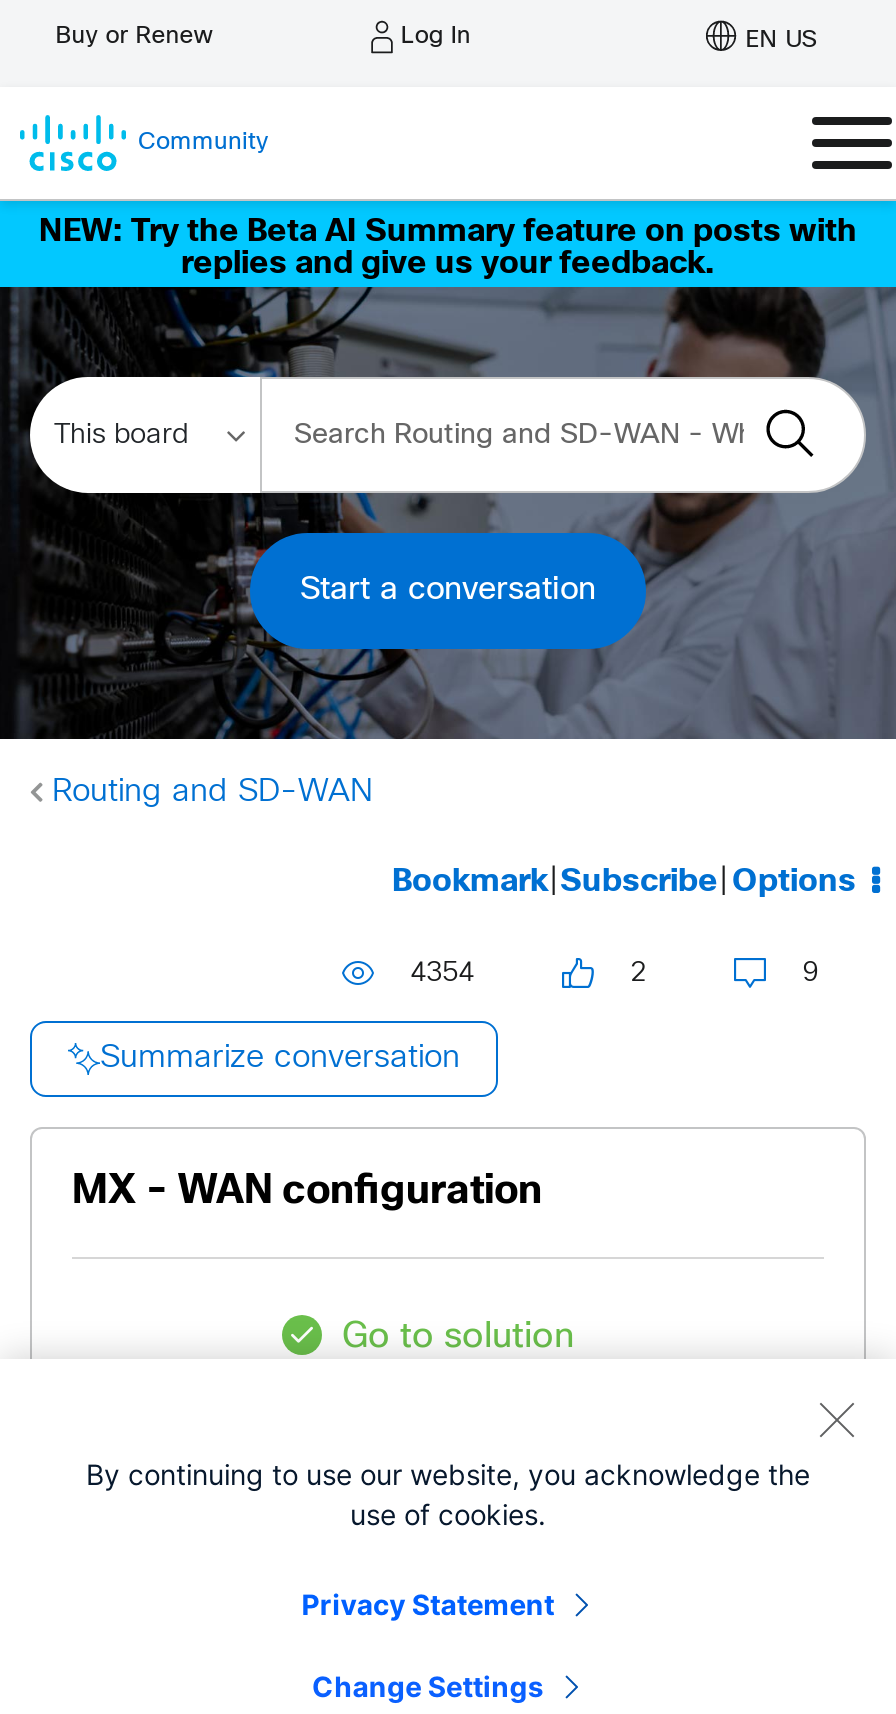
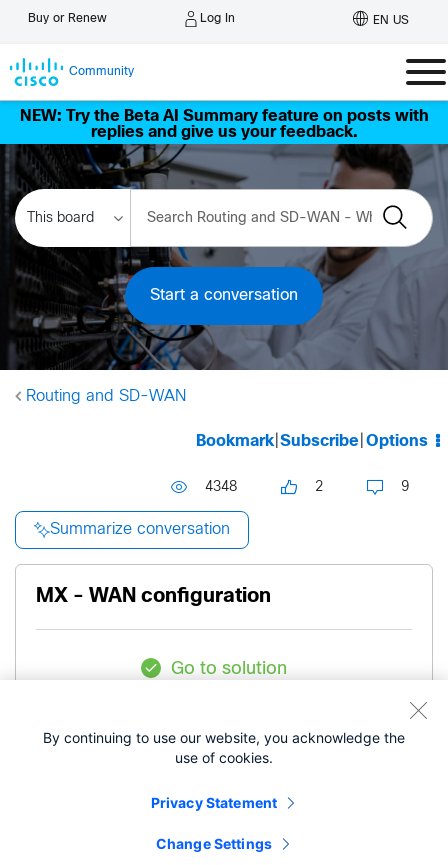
- 4354
+ 4348
